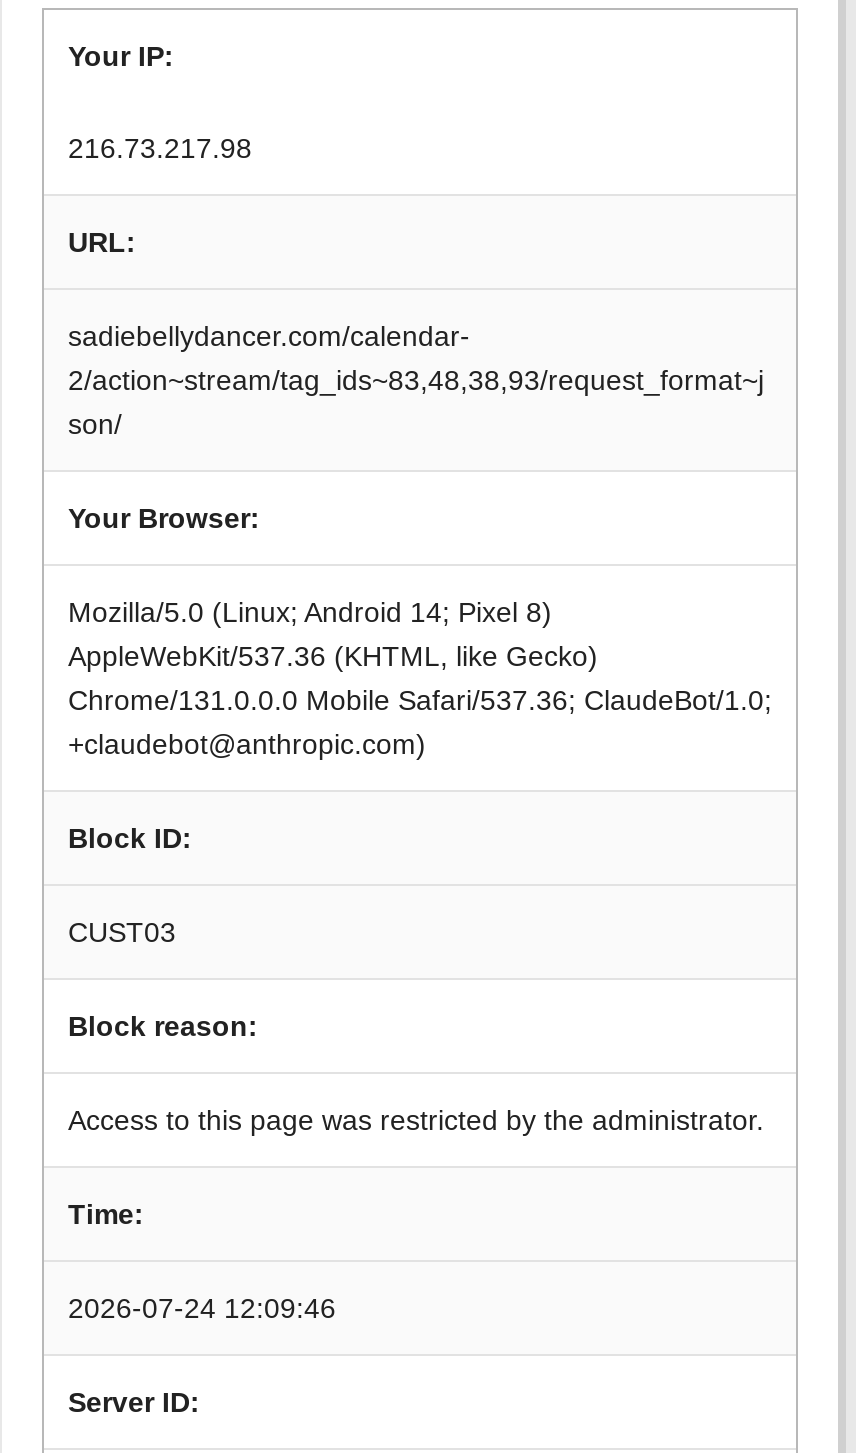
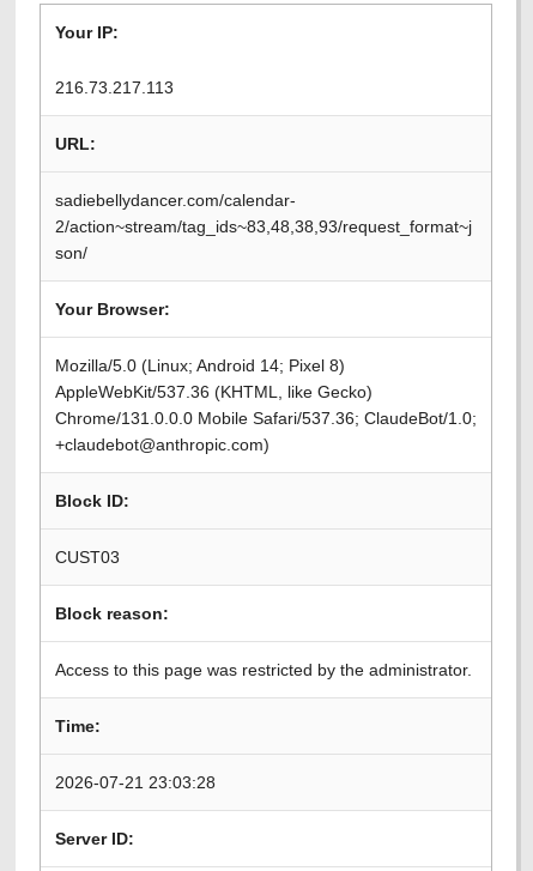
- 216.73.217.98
+ 216.73.217.113

- 2026-07-24 12:09:46
+ 2026-07-21 23:03:28
